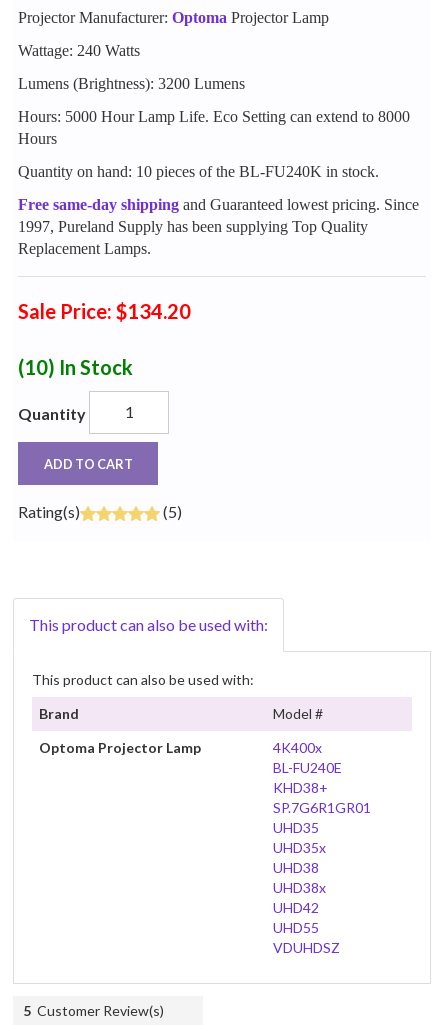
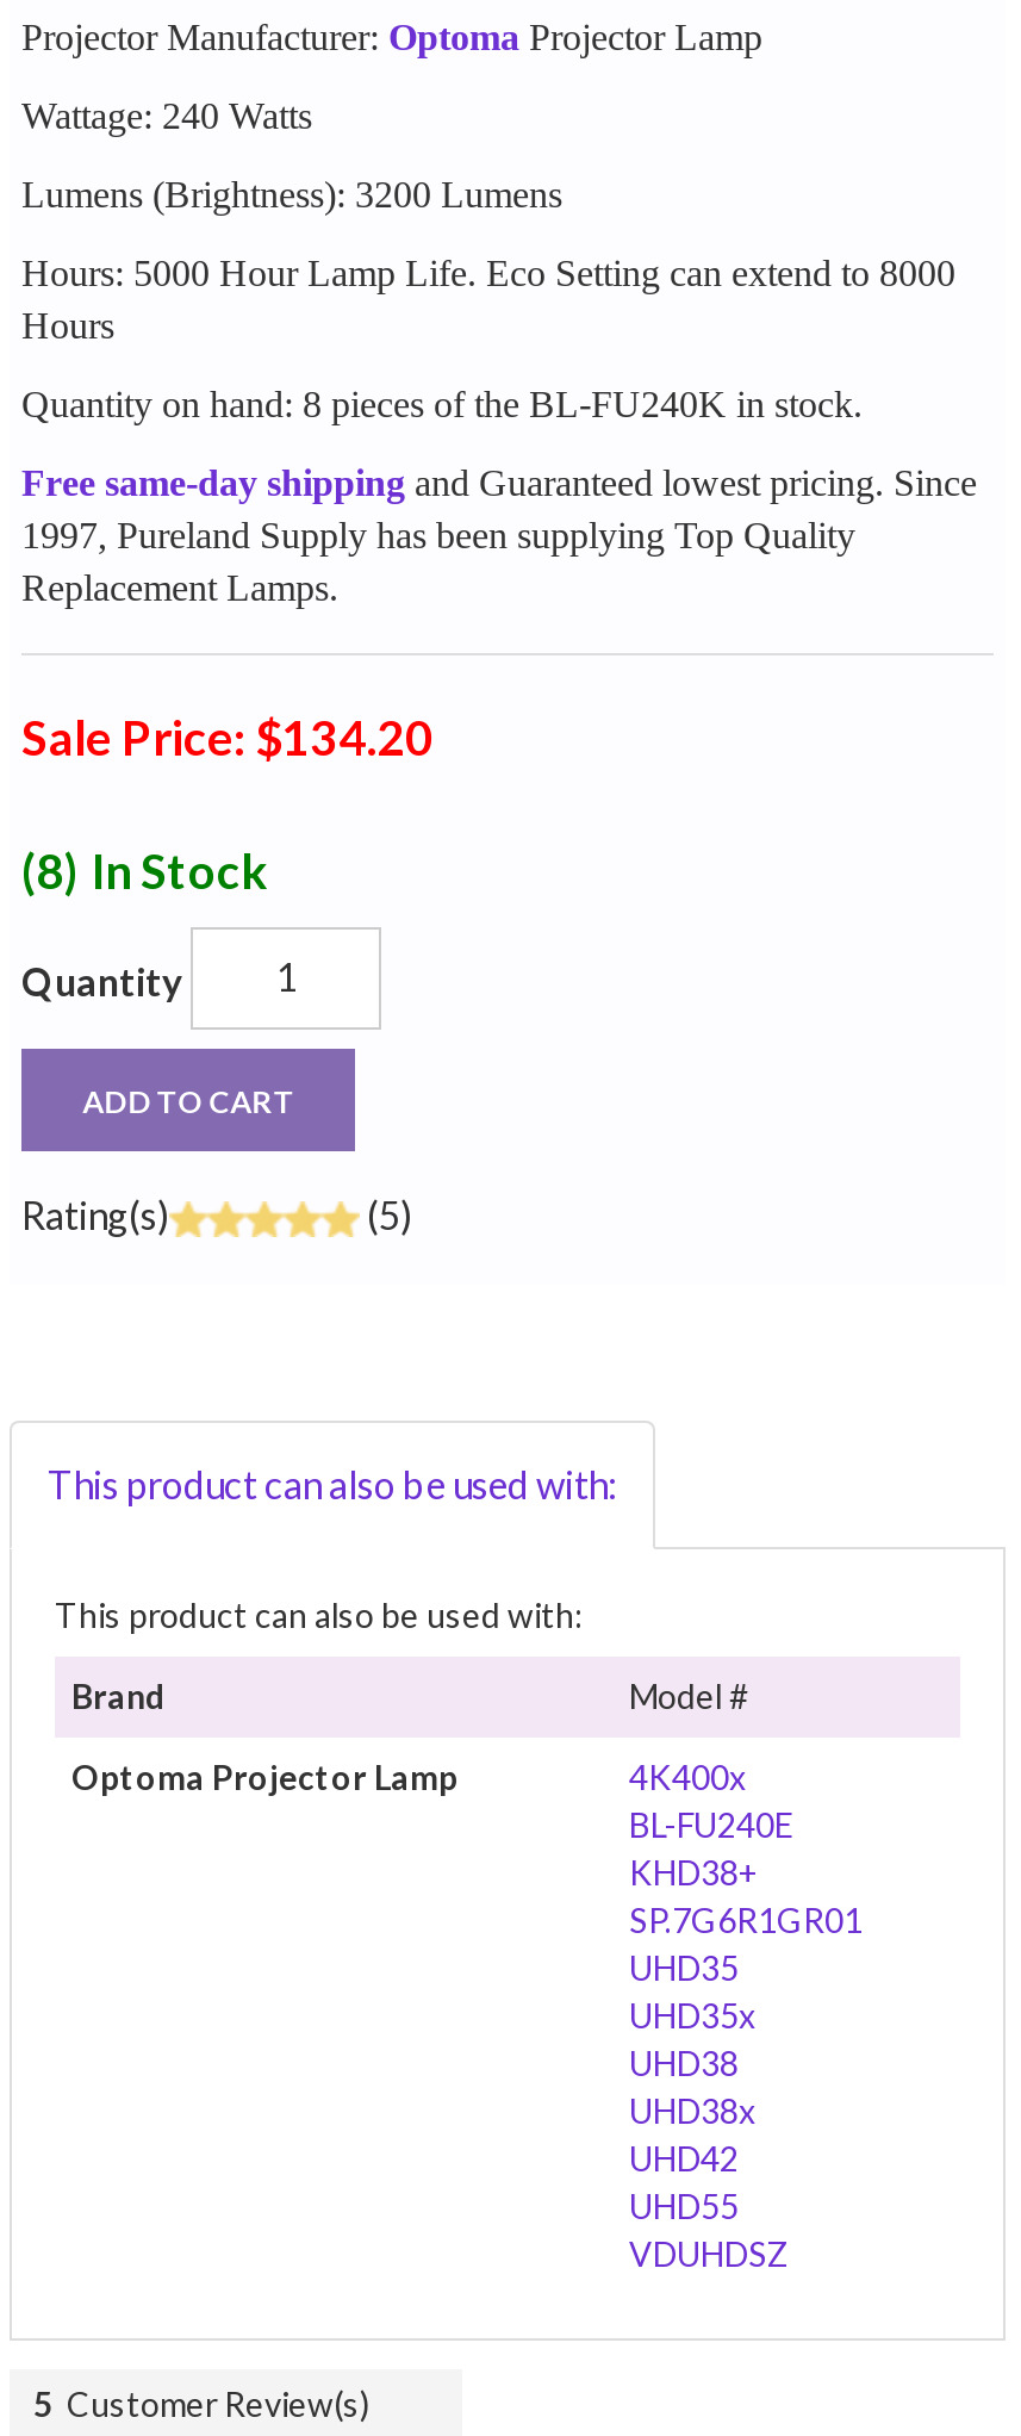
- Quantity on hand: 10 pieces of the BL-FU240K in stock.
+ Quantity on hand: 8 pieces of the BL-FU240K in stock.

- (10) In Stock
+ (8) In Stock
